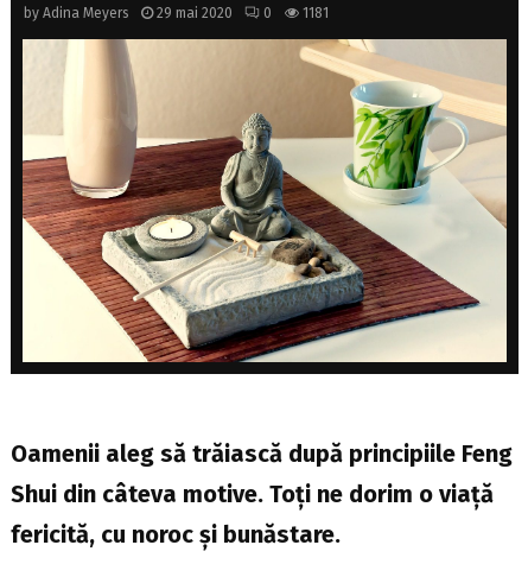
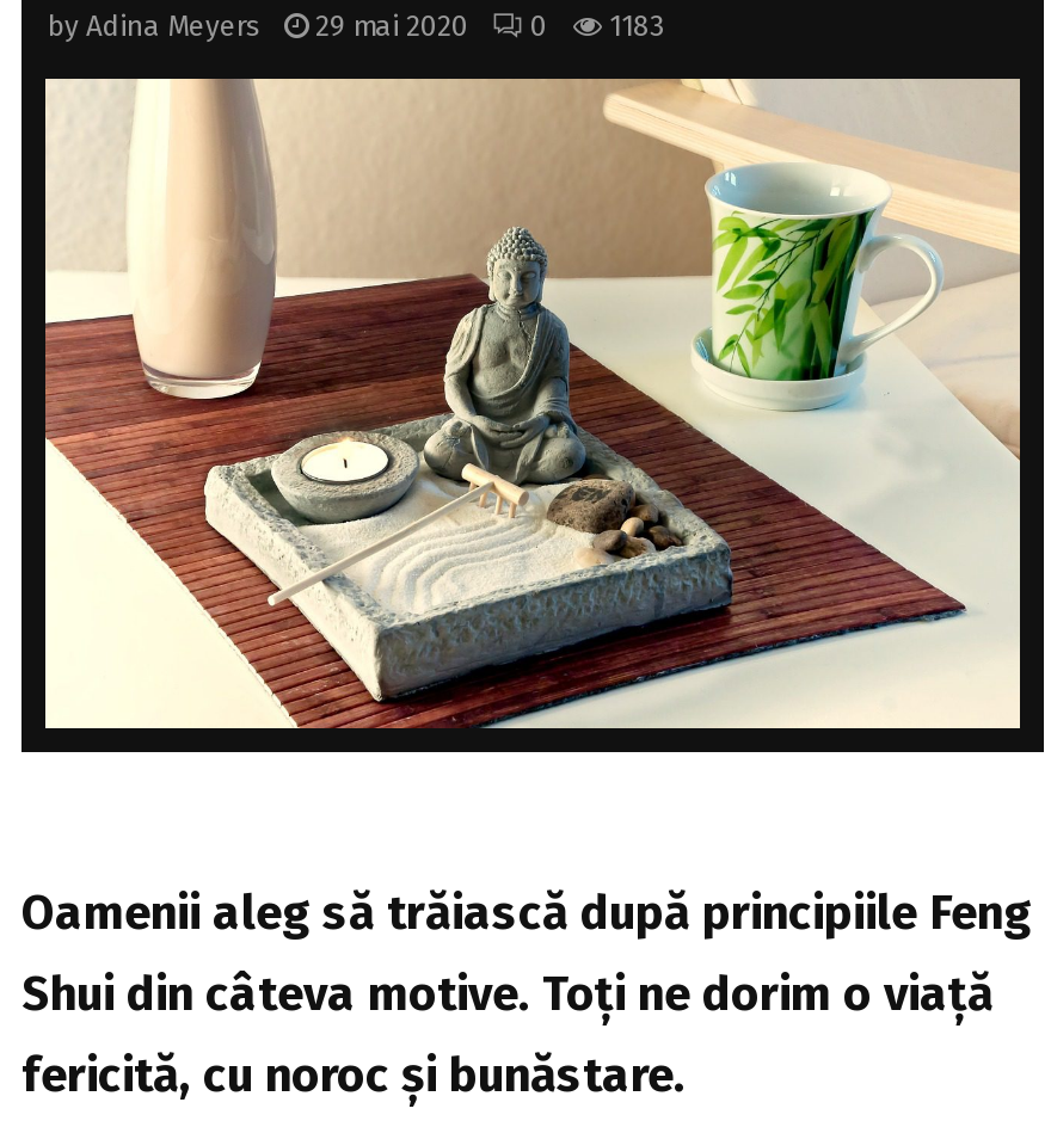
- by Adina Meyers 29 mai 2020 0 1181
+ by Adina Meyers 29 mai 2020 0 1183
